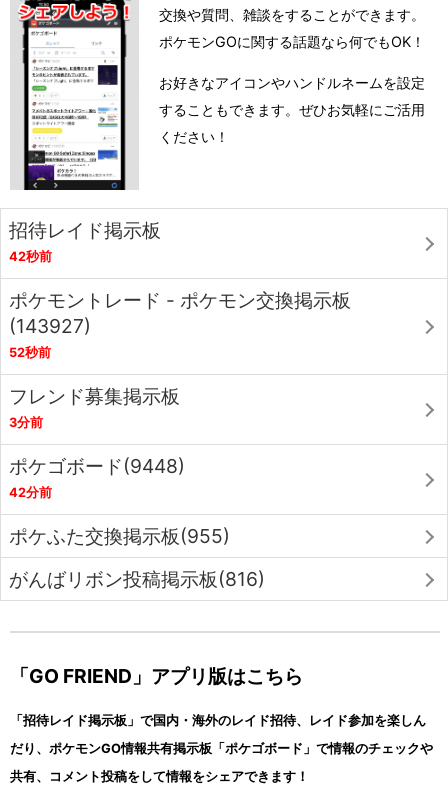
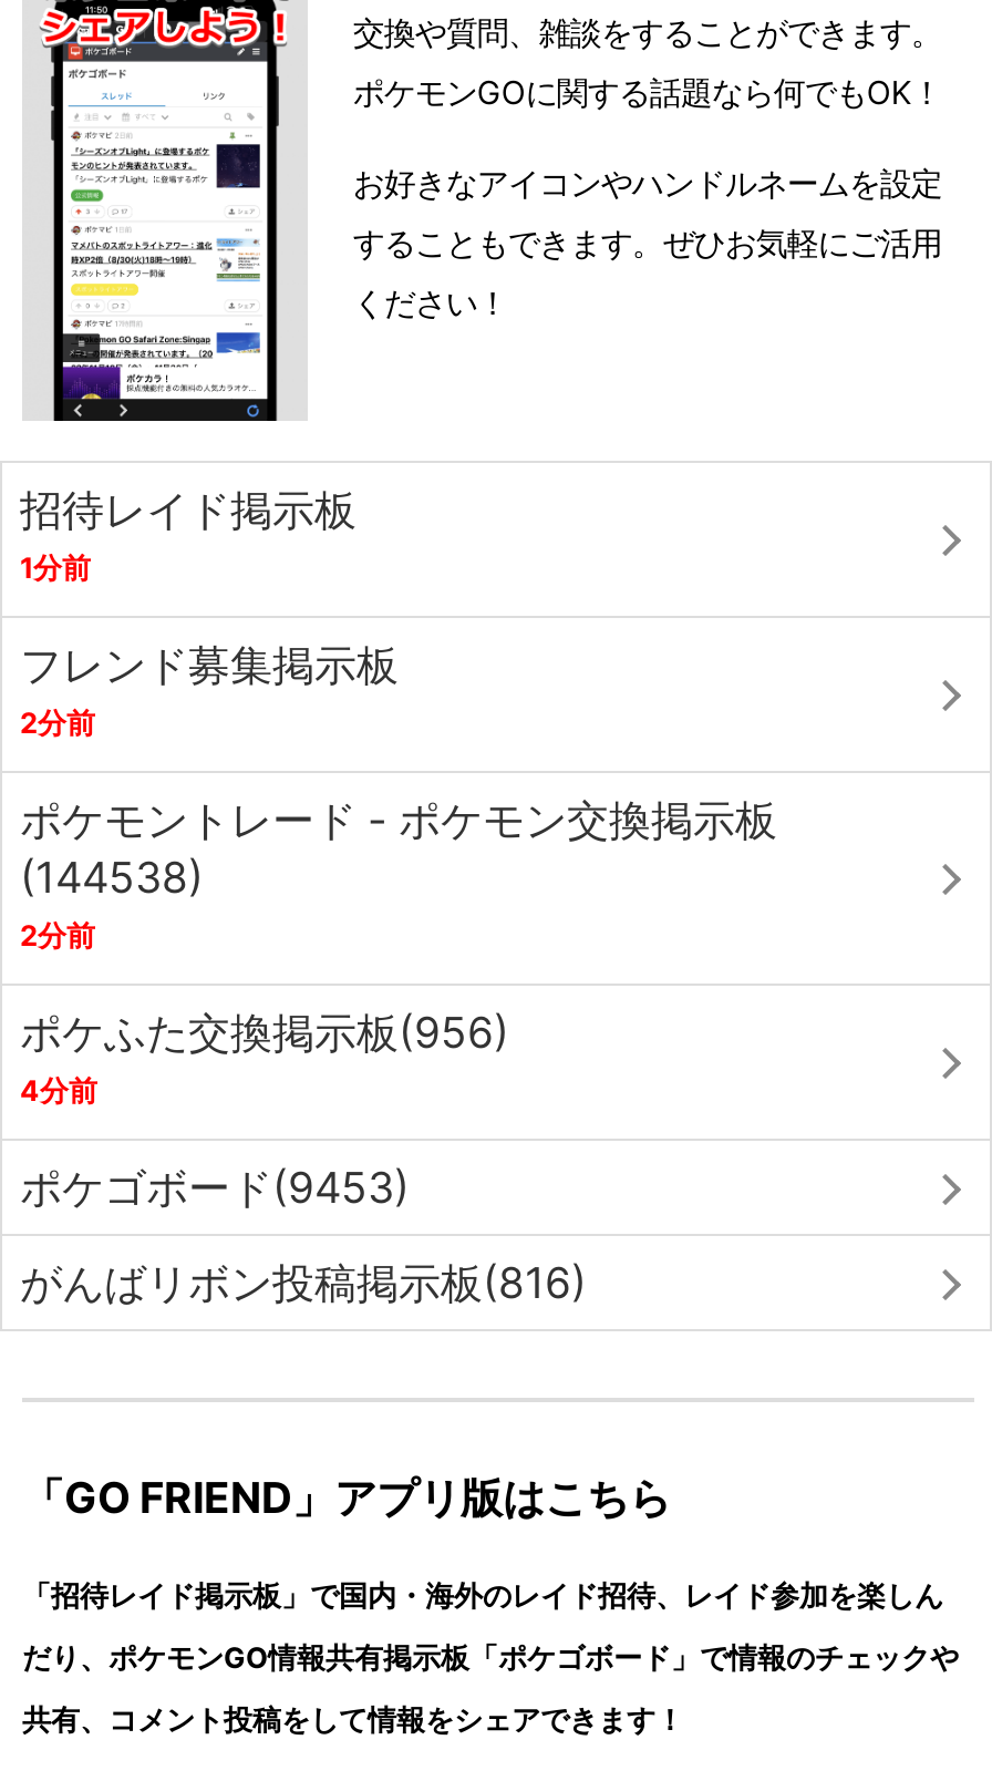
- 42秒前
+ 1分前
+ 2分前

moved down: ポケモントレード - ポケモン交換掲示板

- (143927)
- 52秒前
- 3分前
- ポケゴボード(9448)
- 42分前
- ポケふた交換掲示板(955)
+ (144538)
+ 2分前
+ ポケふた交換掲示板(956)
+ 4分前
+ ポケゴボード(9453)

moved up: フレンド募集掲示板
